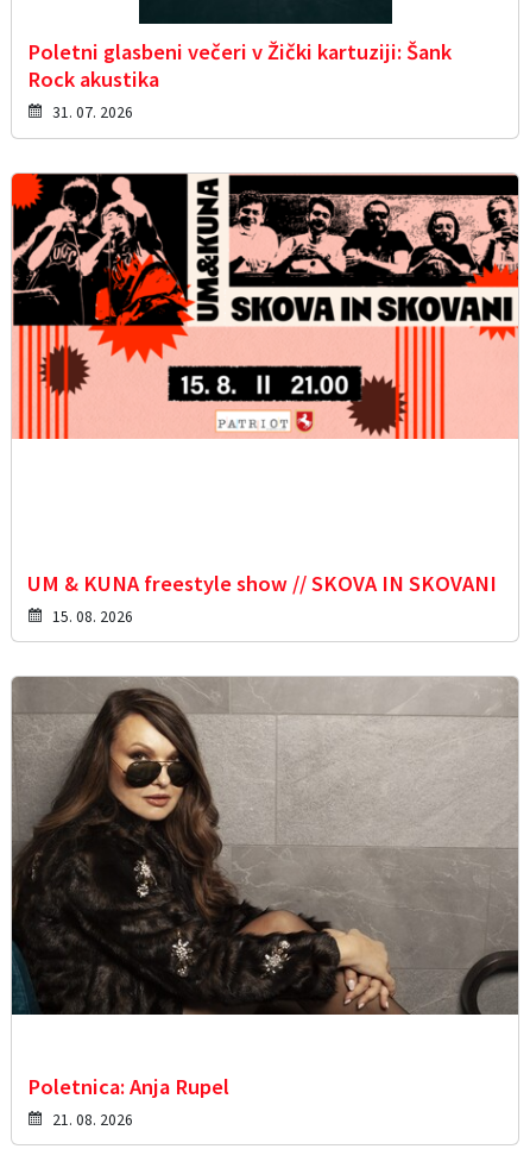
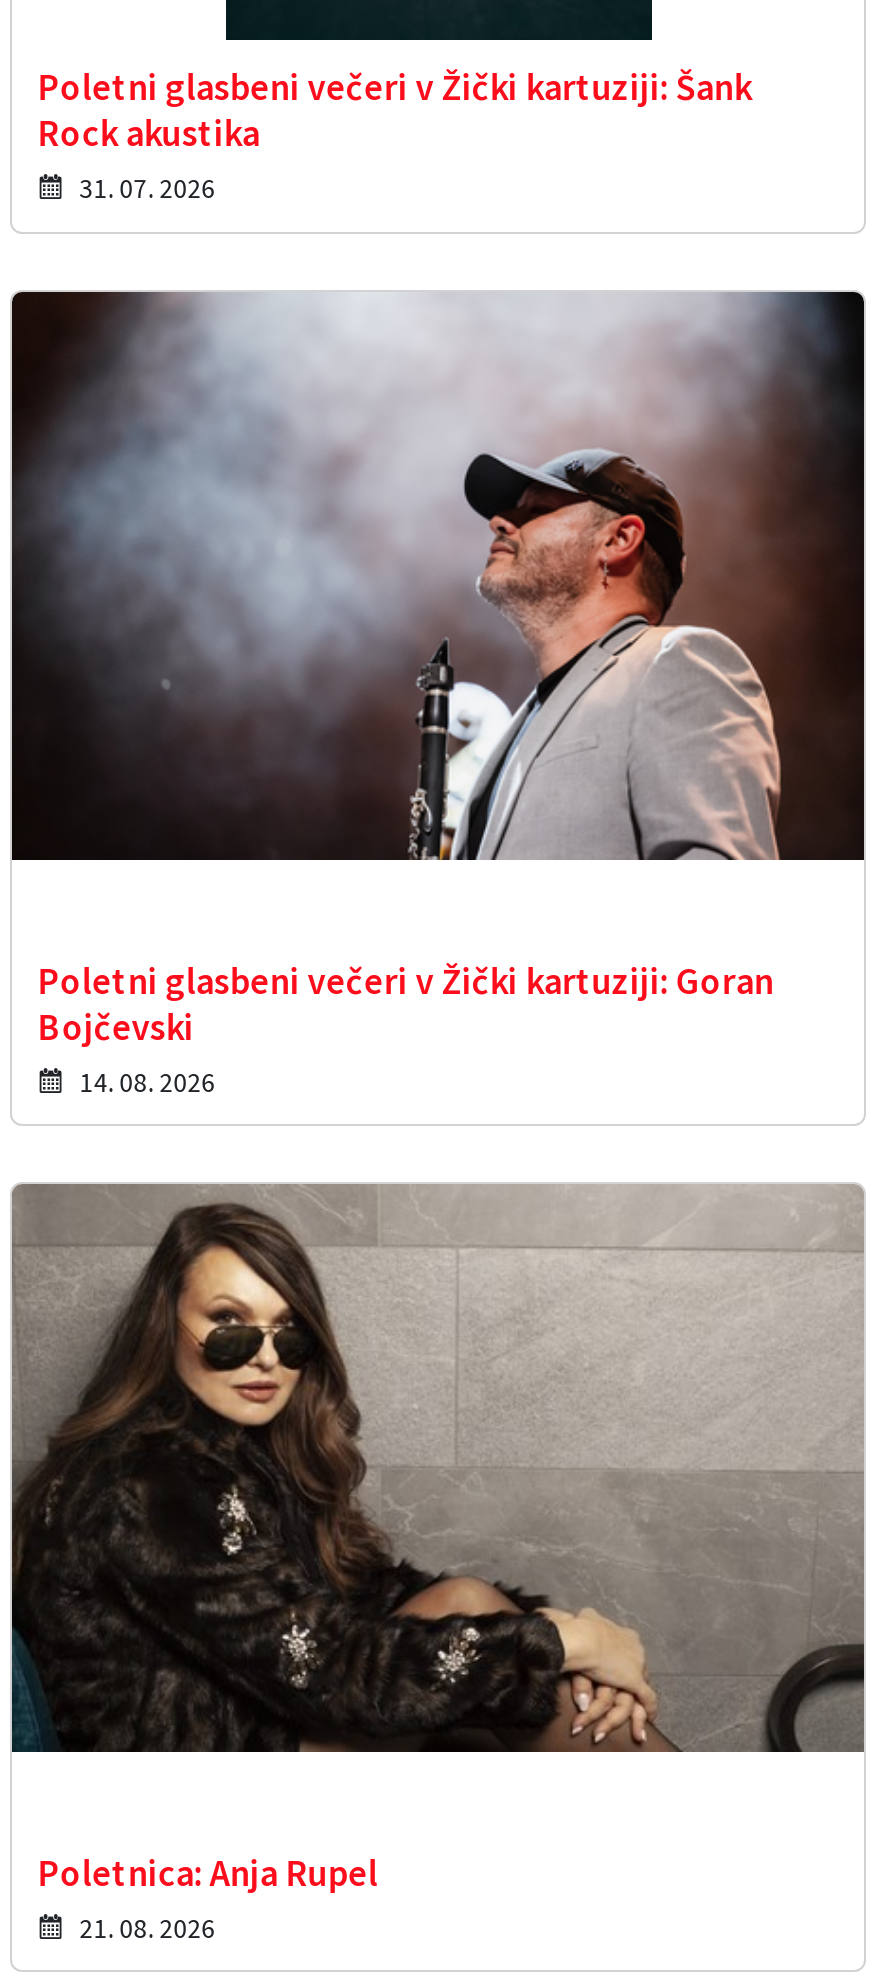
- [image]
+ [image]

- UM & KUNA freestyle show // SKOVA IN SKOVANI
- 15. 08. 2026
+ Poletni glasbeni večeri v Žički kartuziji: Goran
+ Bojčevski
+ 14. 08. 2026
